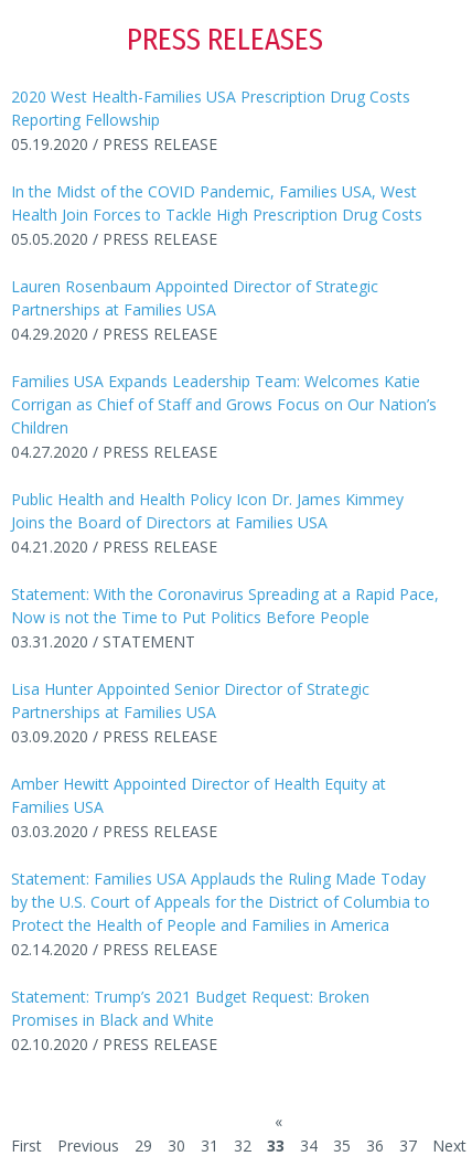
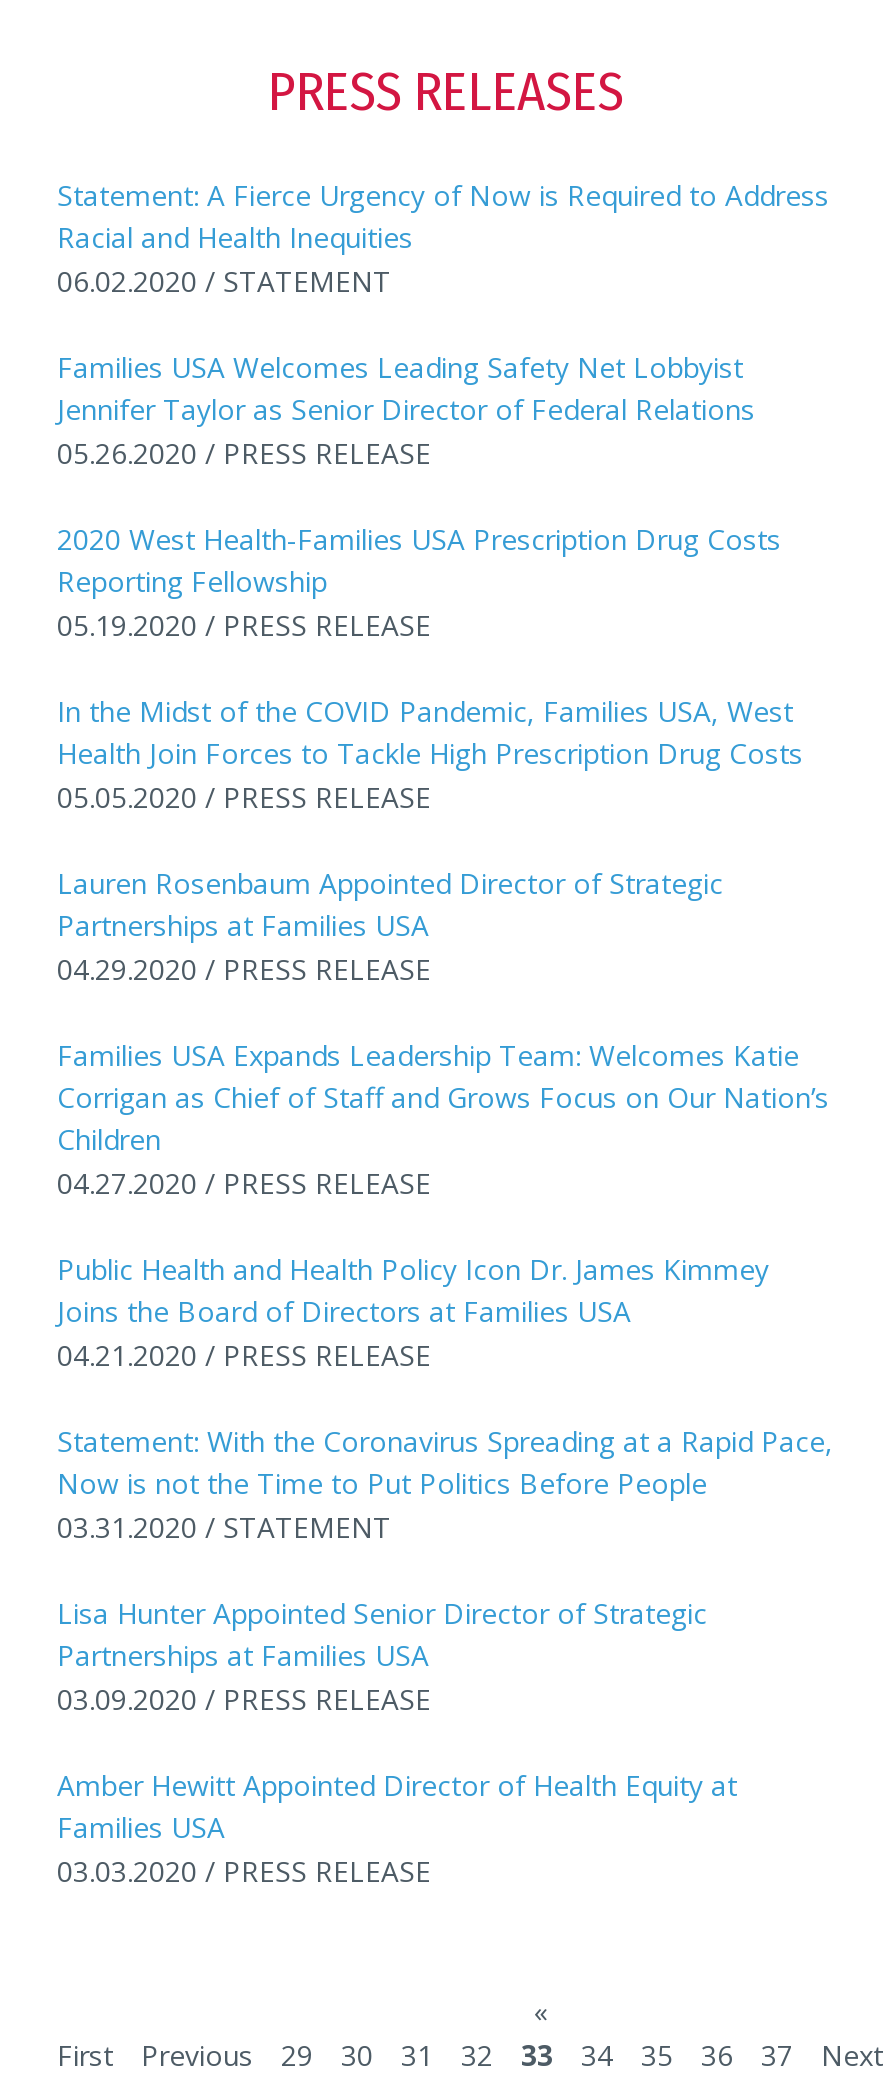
+ Statement: A Fierce Urgency of Now is Required to Address
+ Racial and Health Inequities
+ 06.02.2020 / STATEMENT
+ Families USA Welcomes Leading Safety Net Lobbyist
+ Jennifer Taylor as Senior Director of Federal Relations
+ 05.26.2020 / PRESS RELEASE

moved down: 2020 West Health-Families USA Prescription Drug Costs | Reporting Fellowship | 05.19.2020 / PRESS RELEASE | ... | Families USA | 03.03.2020 / PRESS RELEASE

- Statement: Families USA Applauds the Ruling Made Today
- by the U.S. Court of Appeals for the District of Columbia to
- Protect the Health of People and Families in America
- 02.14.2020 / PRESS RELEASE
- Statement: Trump’s 2021 Budget Request: Broken
- Promises in Black and White
- 02.10.2020 / PRESS RELEASE
